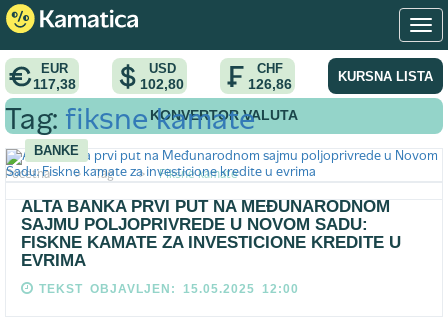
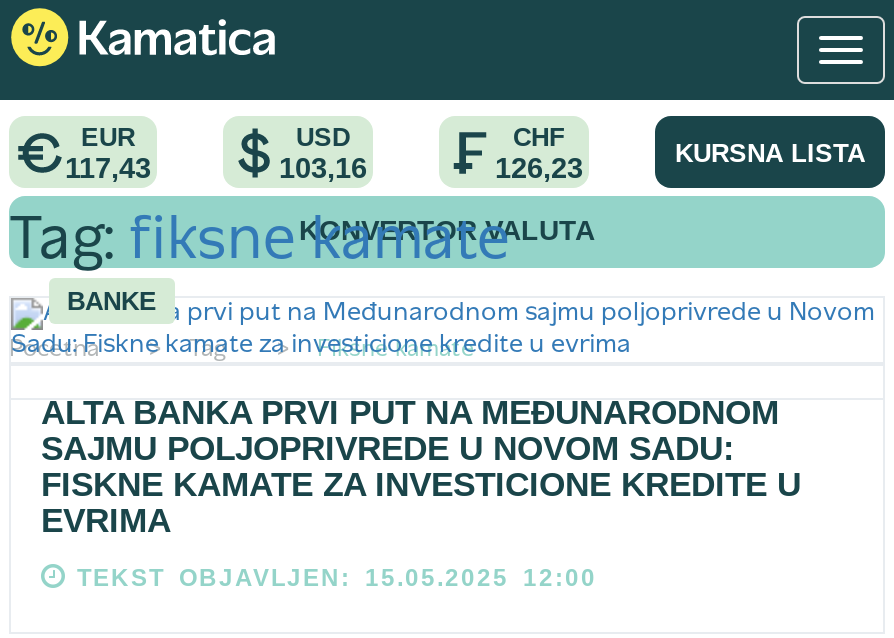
- 117,38
+ 117,43

- 102,80
+ 103,16

- 126,86
+ 126,23
